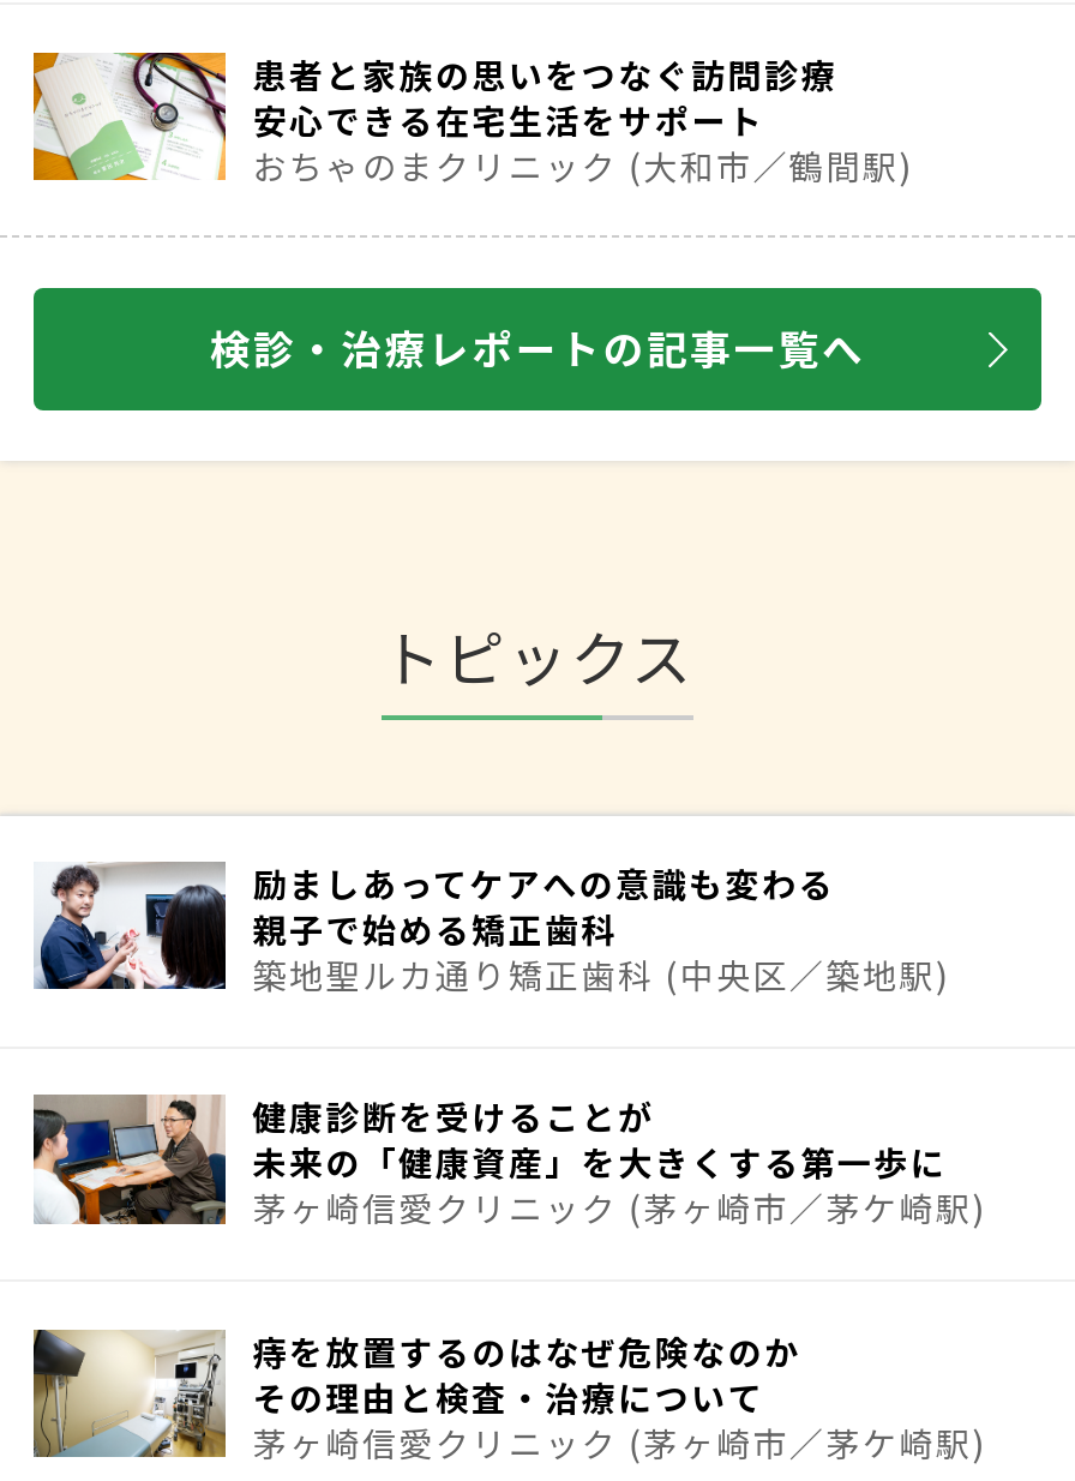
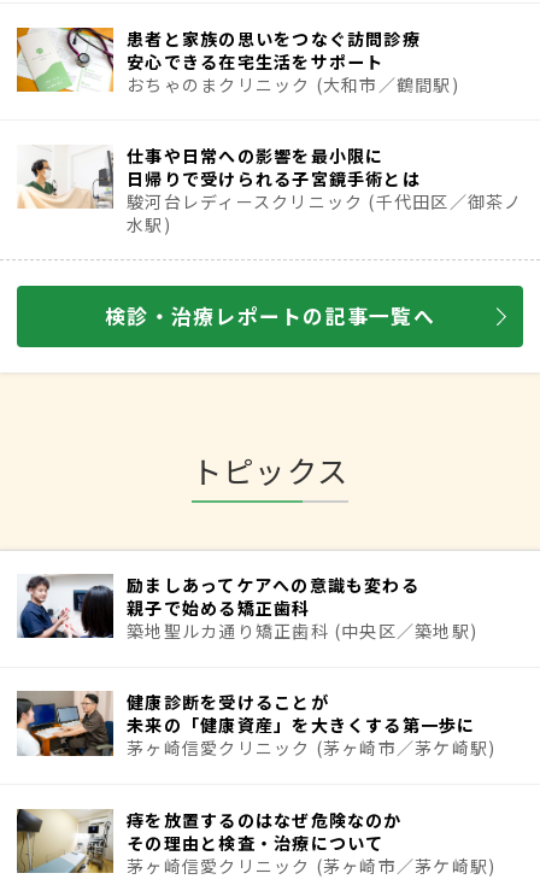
+ [image]
+ 仕事や日常への影響を最小限に
+ 日帰りで受けられる子宮鏡手術とは
+ 駿河台レディースクリニック (千代田区／御茶ノ
+ 水駅)
